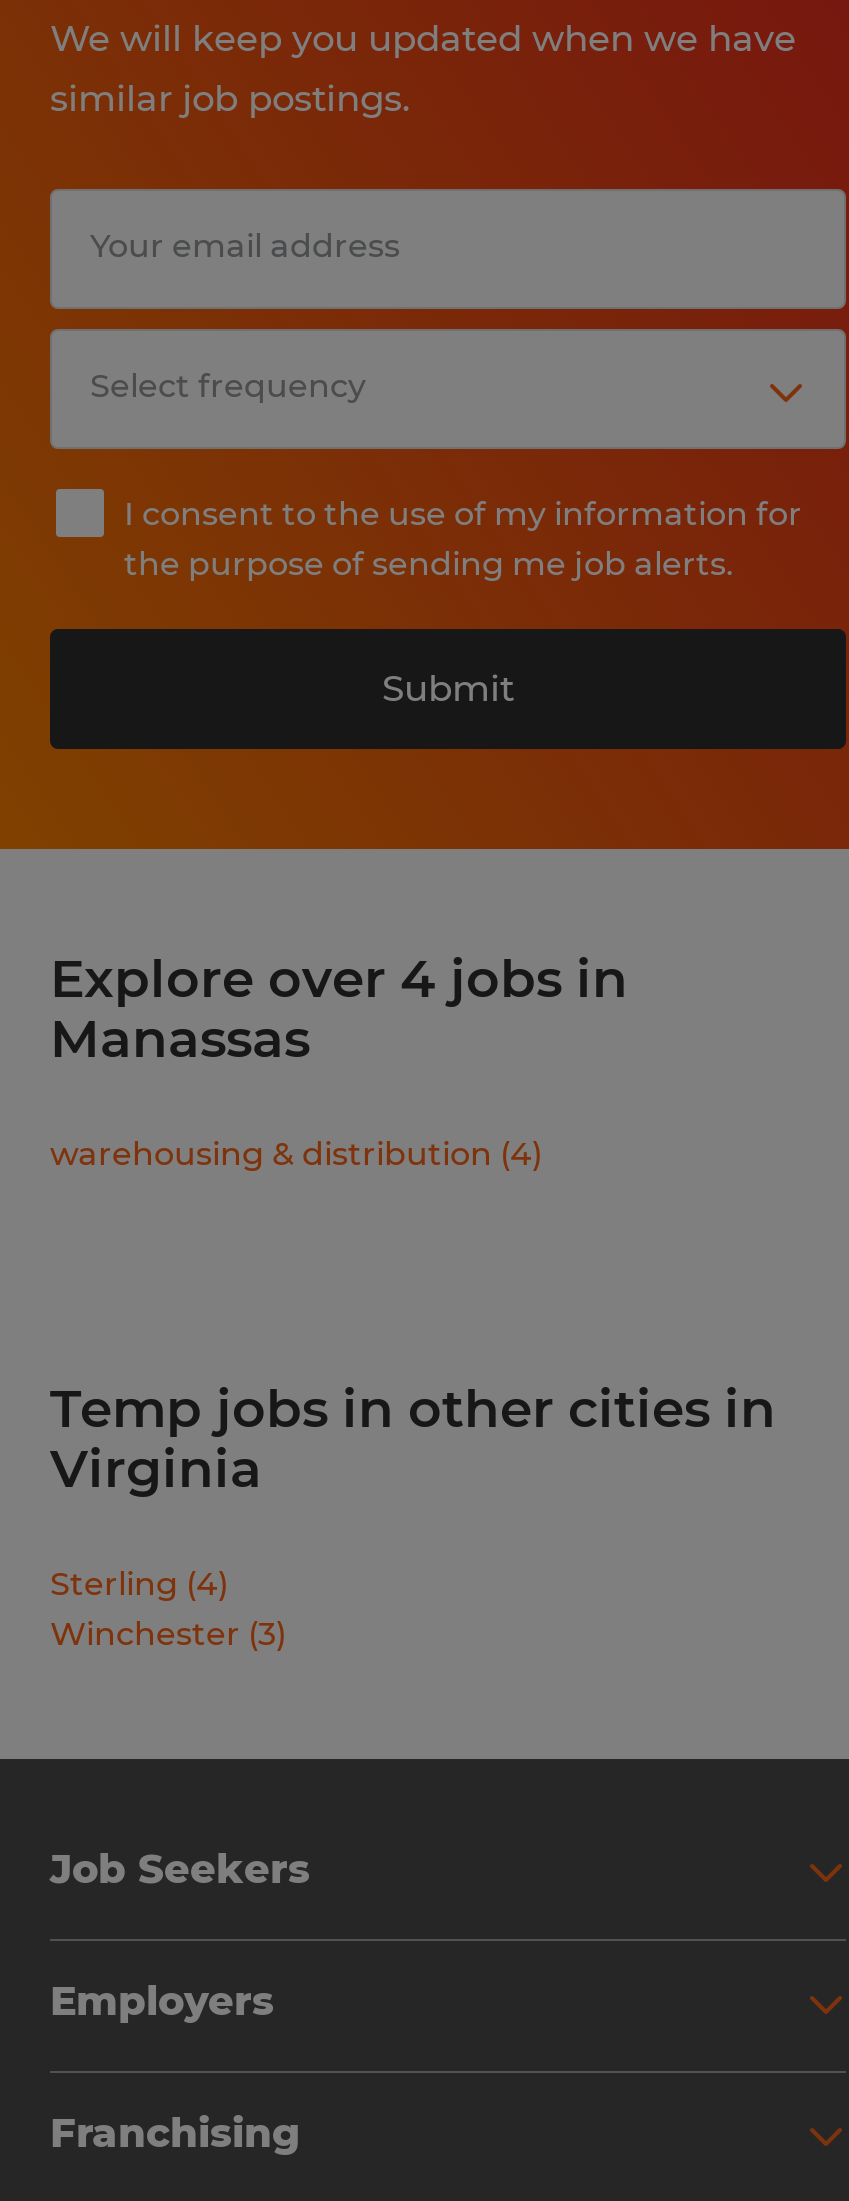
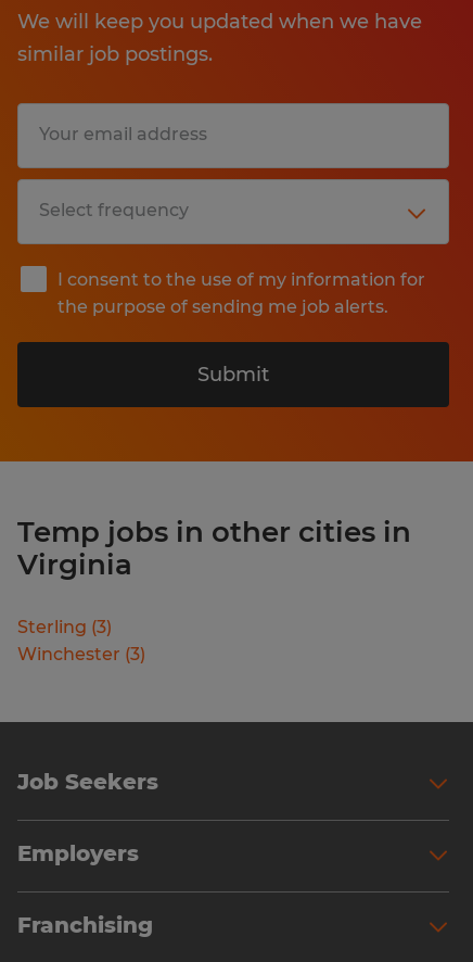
- Explore over 4 jobs in
- Manassas
- warehousing & distribution (4)

- Sterling (4)
+ Sterling (3)
